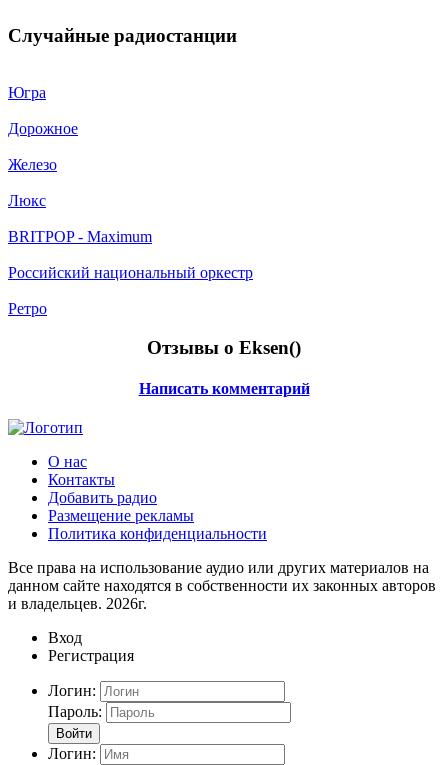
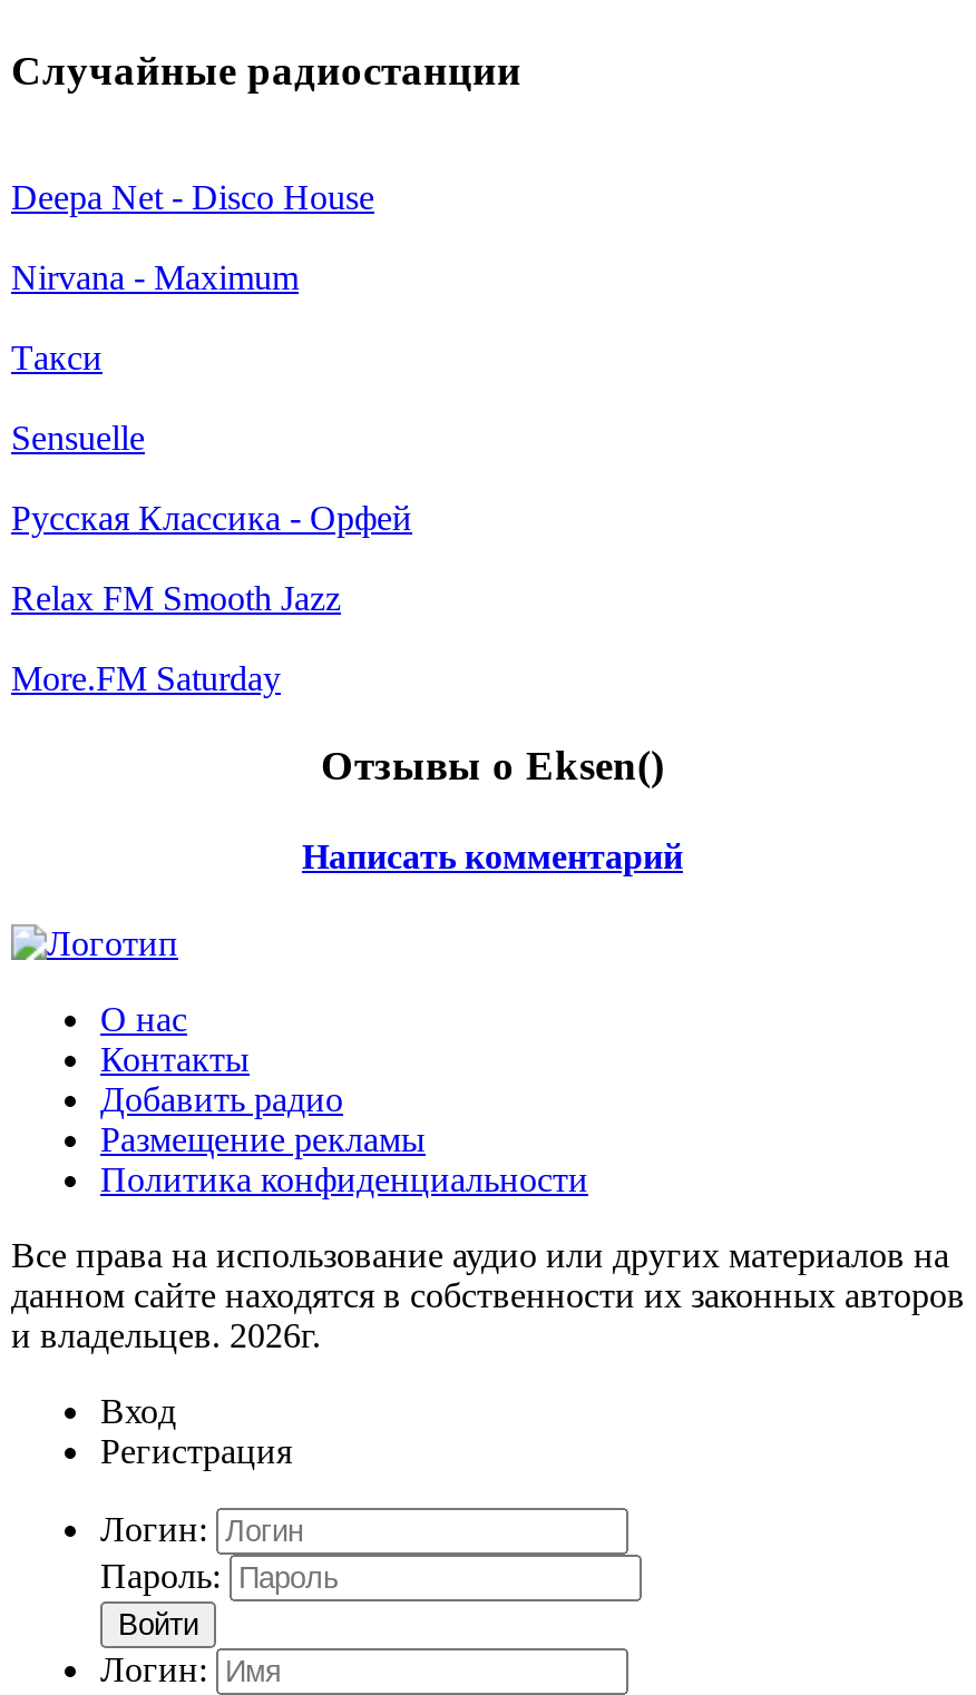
- Югра
+ Deepa Net - Disco House

- Дорожное
+ Nirvana - Maximum

- Железо
+ Такси

- Люкс
+ Sensuelle

- BRITPOP - Maximum
+ Русская Классика - Орфей

- Российский национальный оркестр
+ Relax FM Smooth Jazz

- Ретро
+ More.FM Saturday
